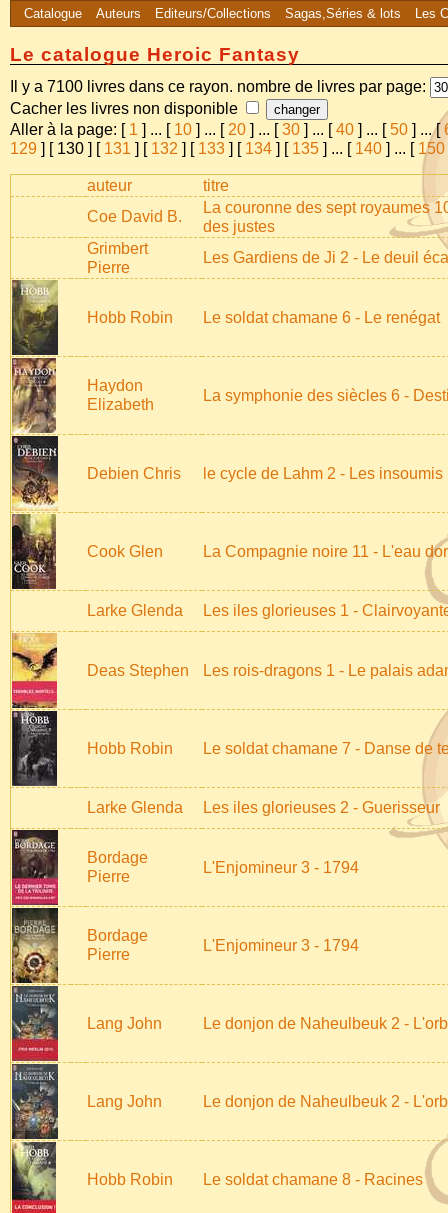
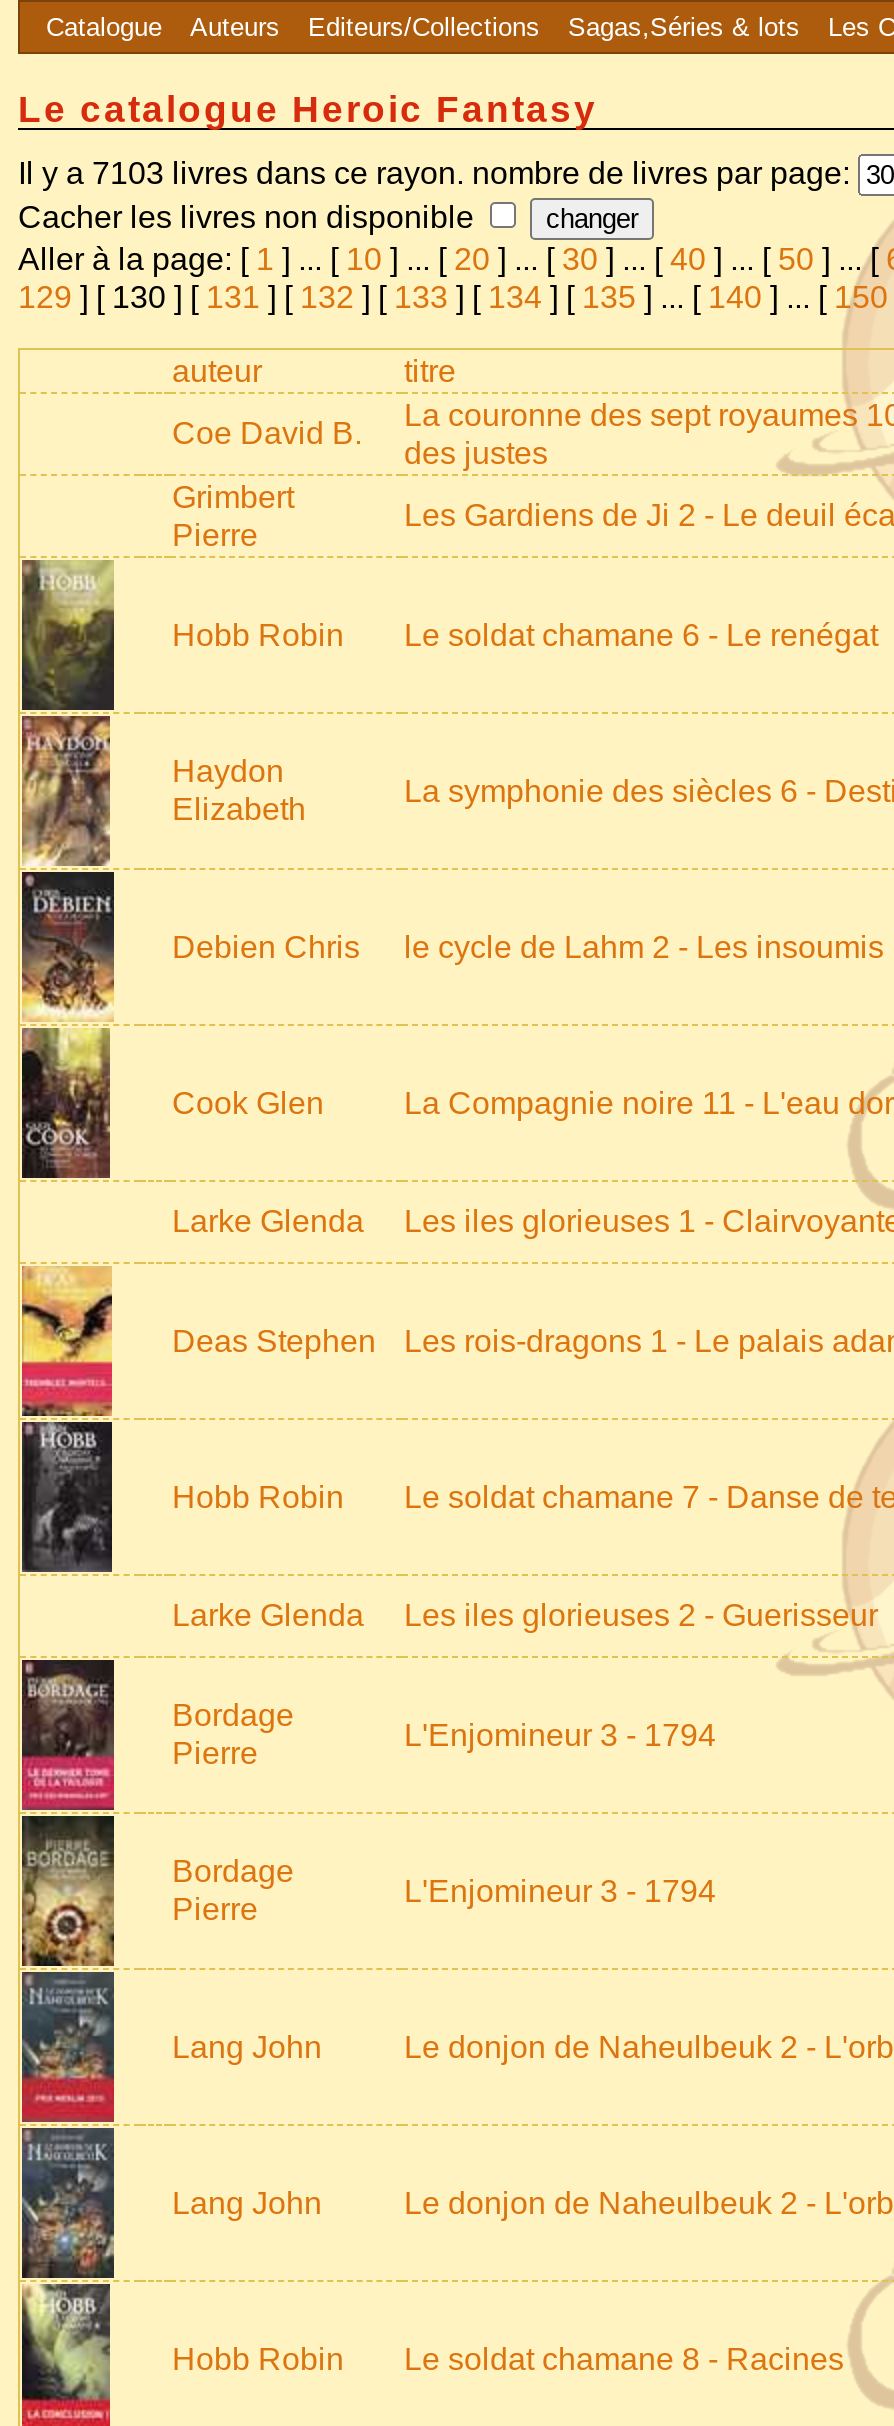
- Il y a 7100 livres dans ce rayon. nombre de livres par page:
+ Il y a 7103 livres dans ce rayon. nombre de livres par page:
